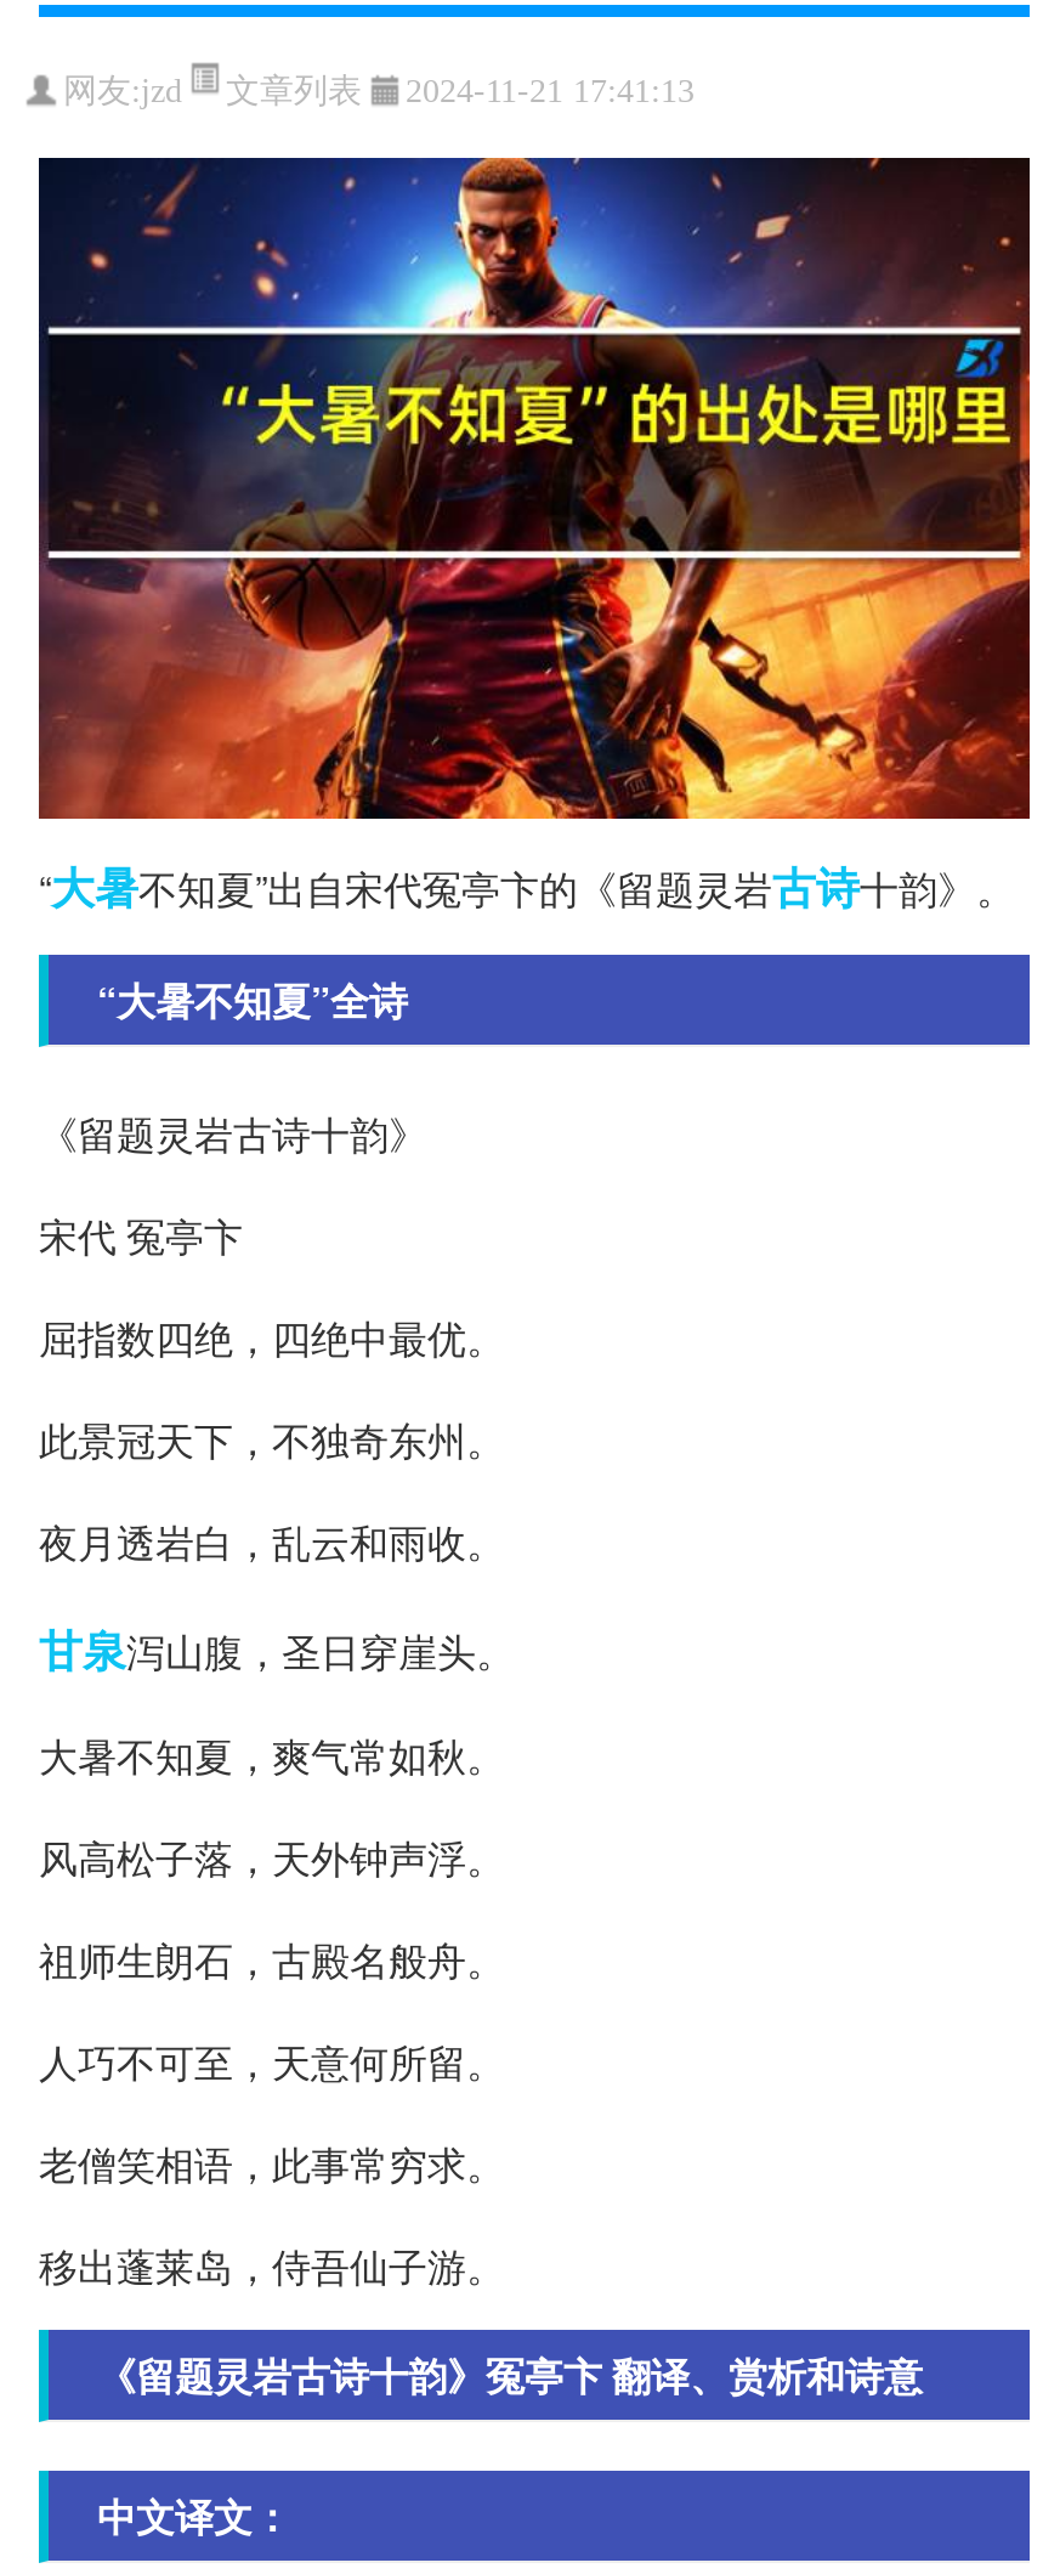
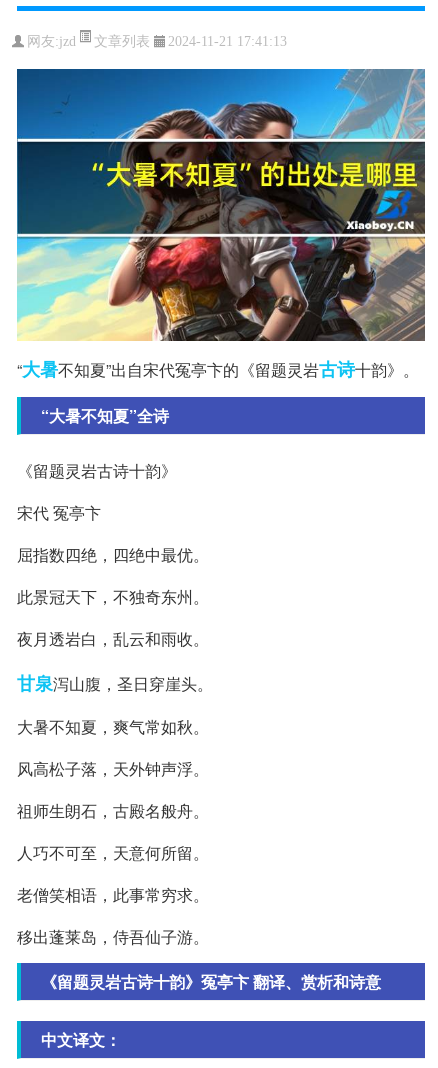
- [image]
+ [image]
